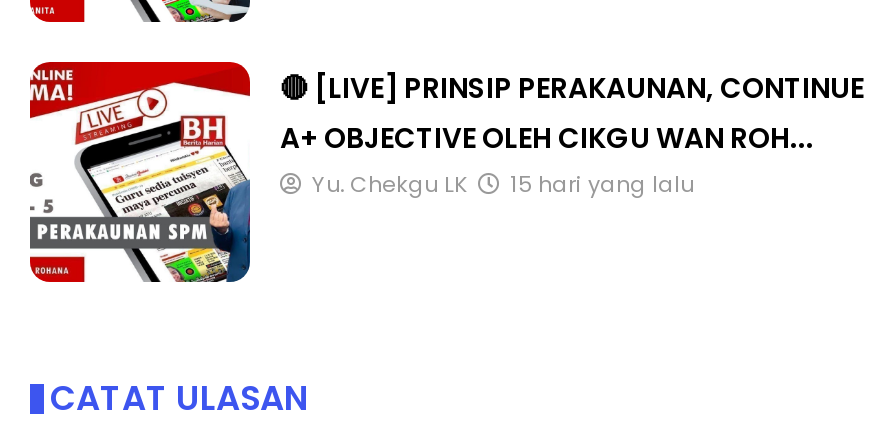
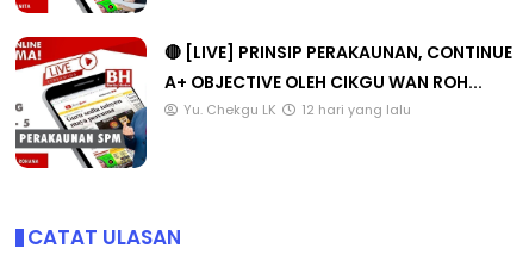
- 15 hari yang lalu
+ 12 hari yang lalu
